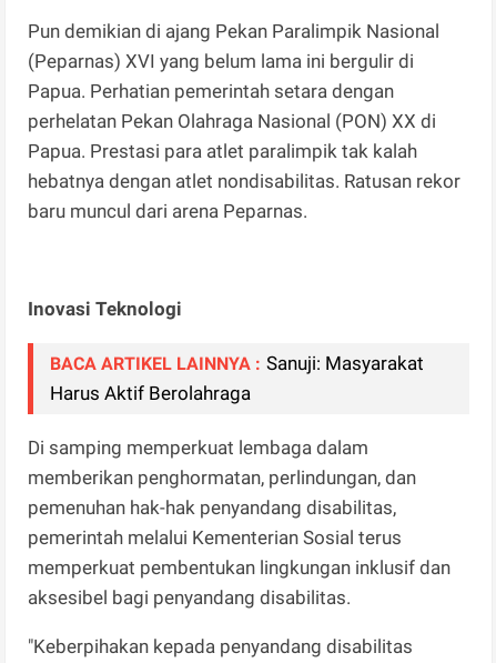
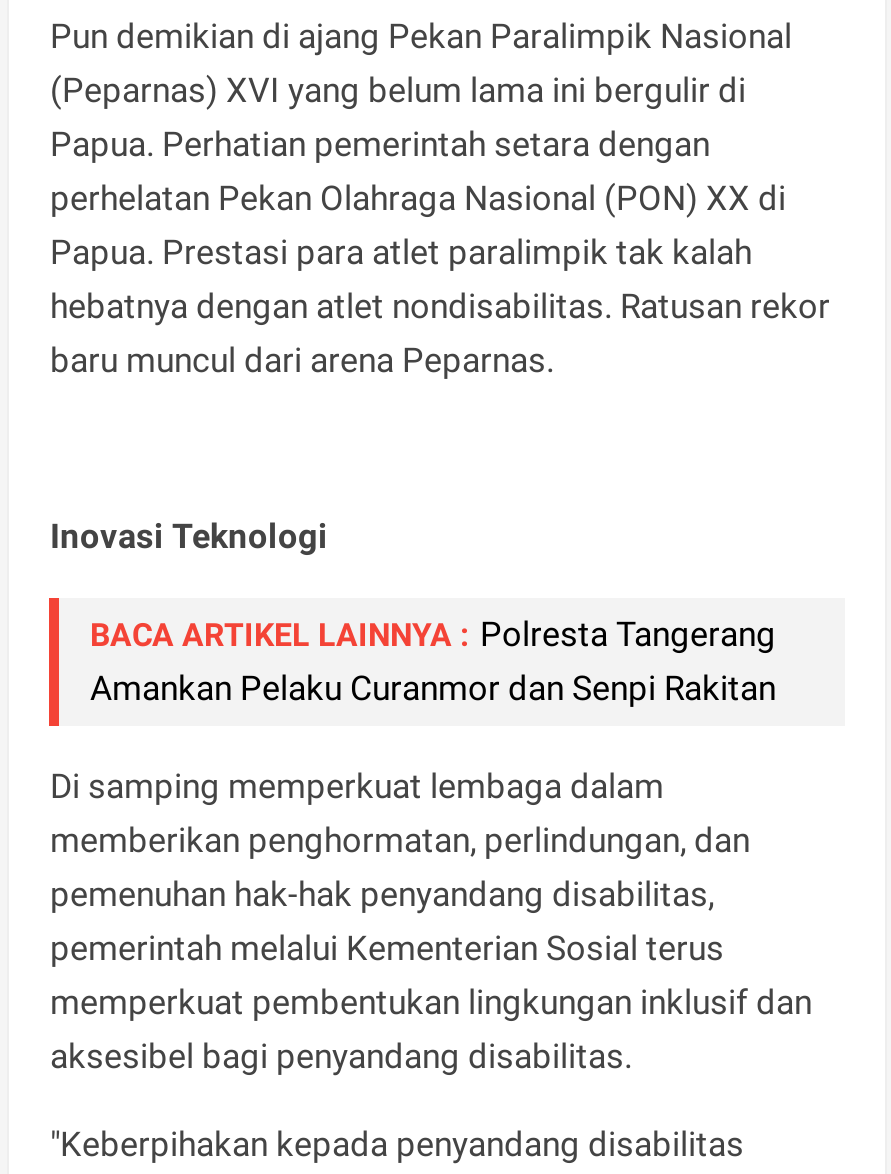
- BACA ARTIKEL LAINNYA : Sanuji: Masyarakat
- Harus Aktif Berolahraga
+ BACA ARTIKEL LAINNYA : Polresta Tangerang
+ Amankan Pelaku Curanmor dan Senpi Rakitan
